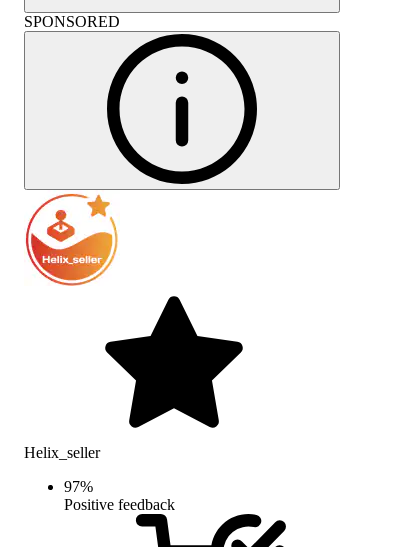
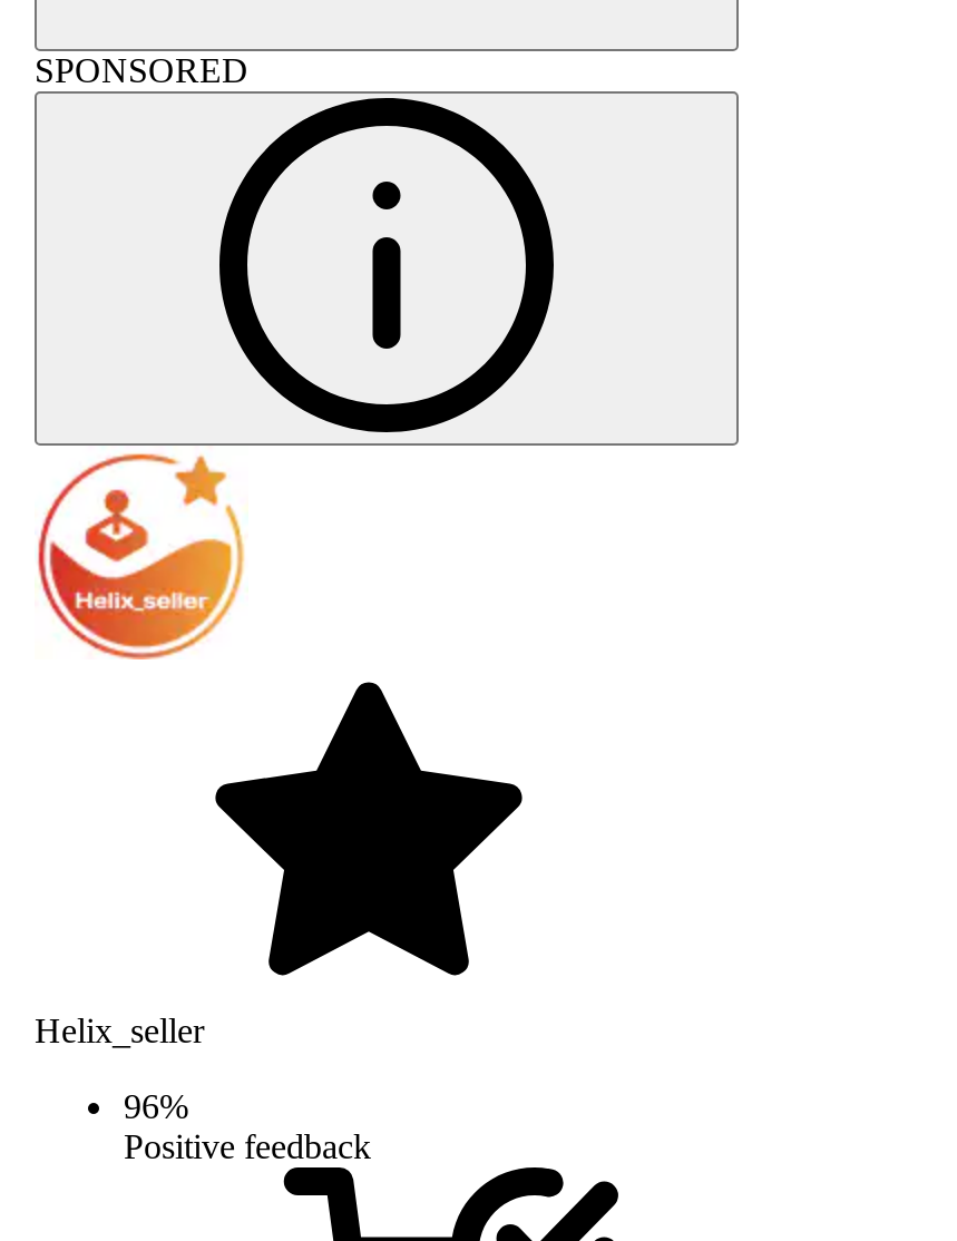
- 97%
+ 96%
